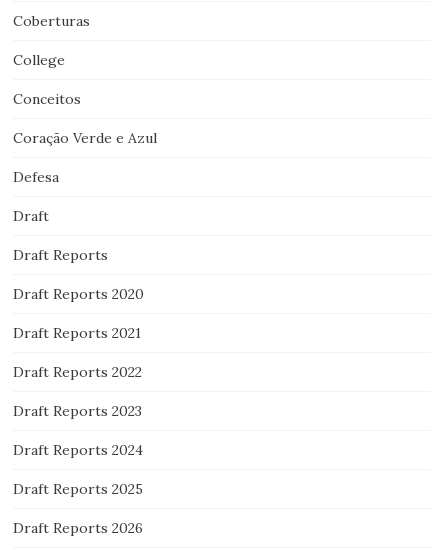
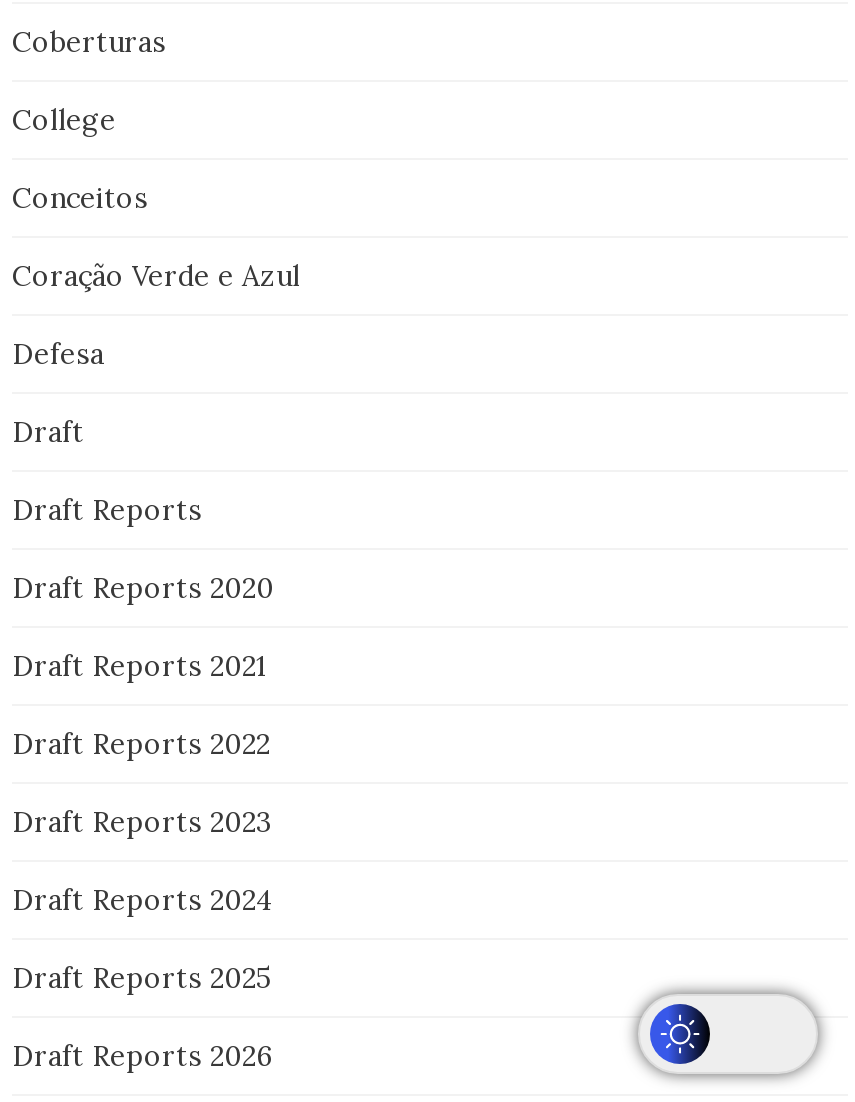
+ [image]
